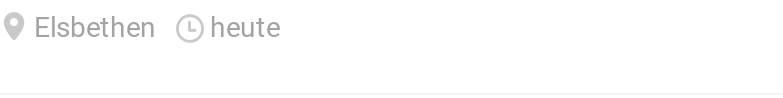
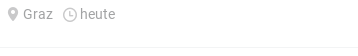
- Elsbethen
+ Graz
